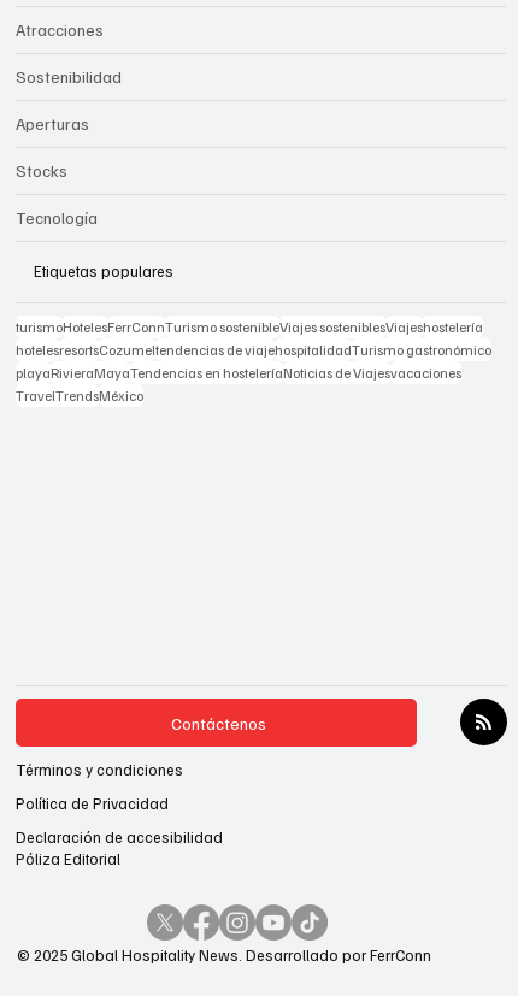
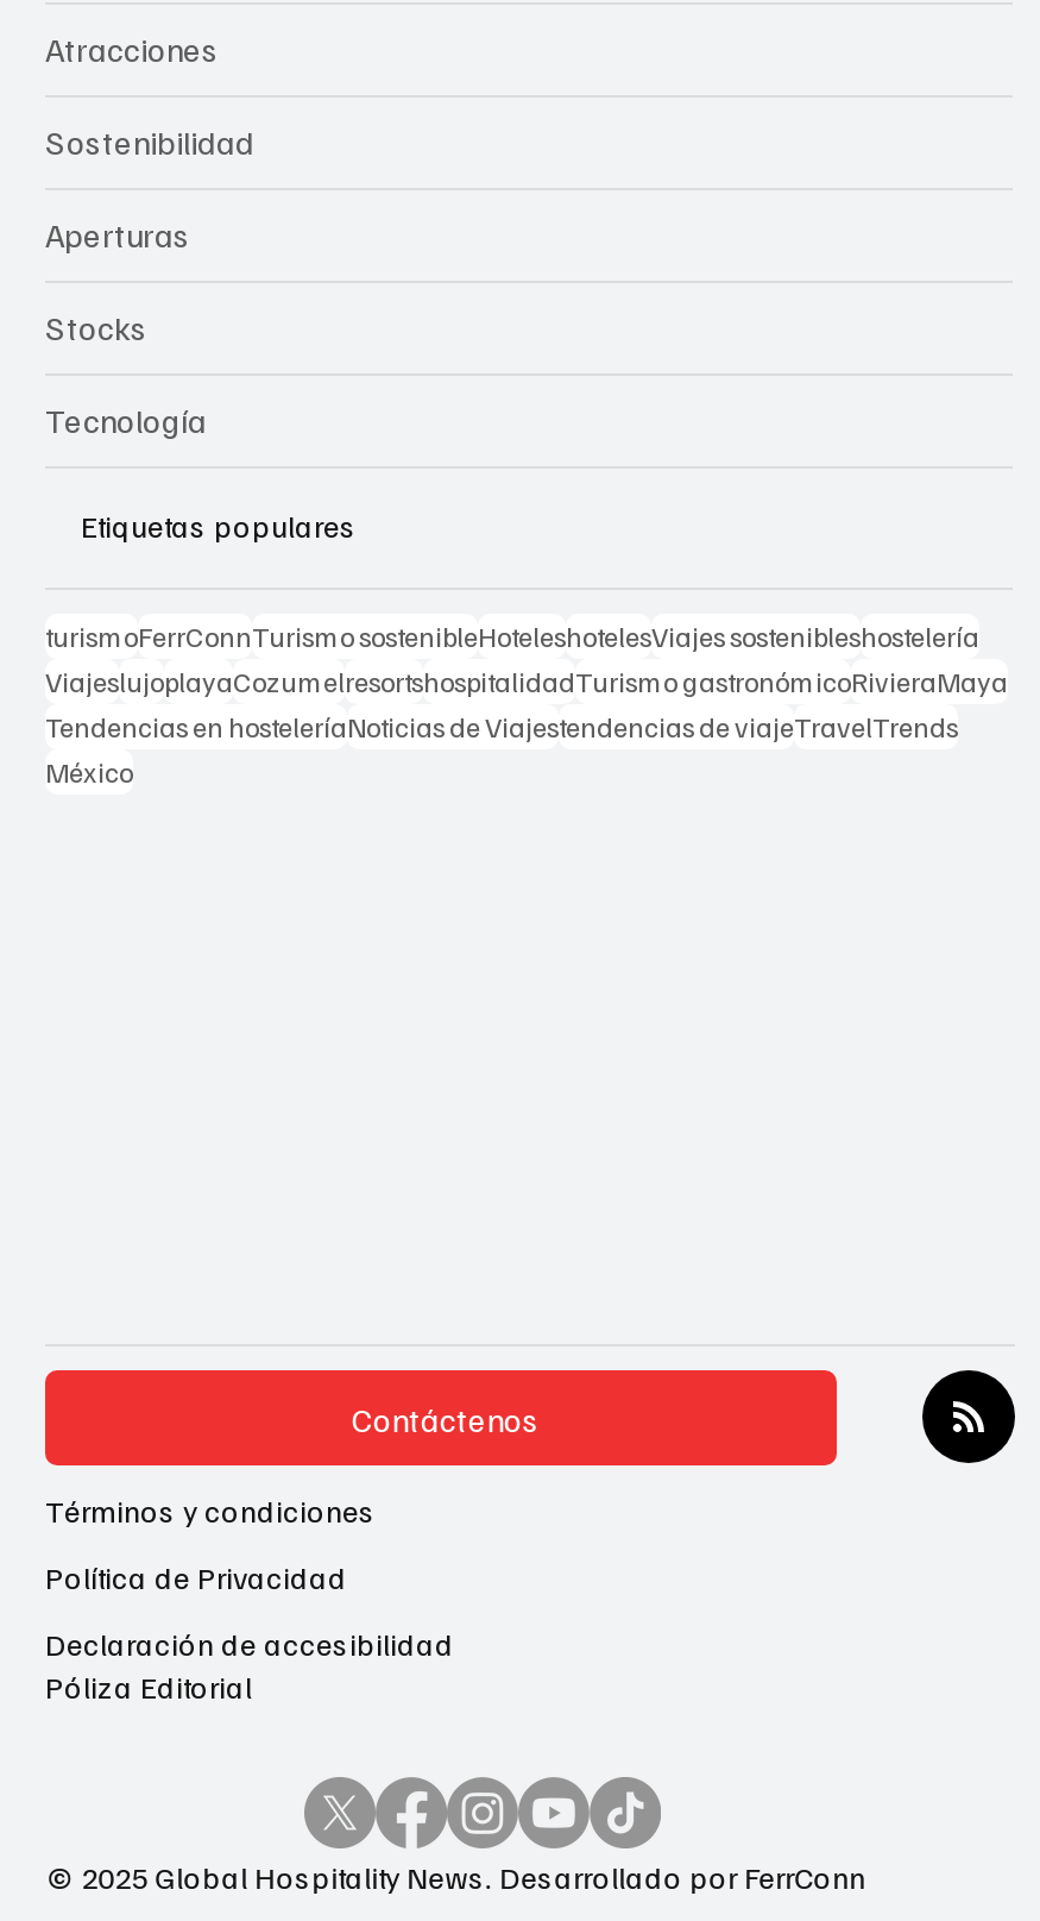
- turismoHotelesFerrConnTurismo sostenibleViajes sosteniblesViajeshostelería
- hotelesresortsCozumeltendencias de viajehospitalidadTurismo gastronómico
- playaRivieraMayaTendencias en hosteleríaNoticias de Viajesvacaciones
- TravelTrendsMéxico
+ turismoFerrConnTurismo sostenibleHoteleshotelesViajes sostenibleshostelería
+ ViajeslujoplayaCozumelresortshospitalidadTurismo gastronómicoRivieraMaya
+ Tendencias en hosteleríaNoticias de Viajestendencias de viajeTravelTrends
+ México
